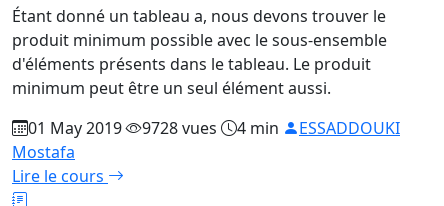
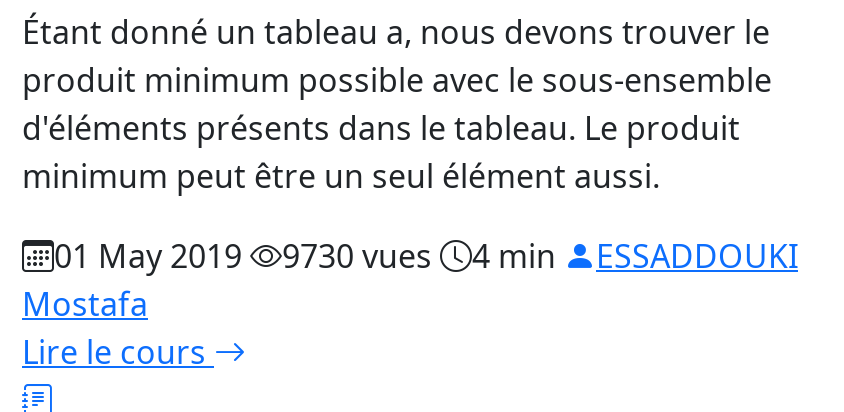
- 01 May 2019 9728 vues 4 min ESSADDOUKI
+ 01 May 2019 9730 vues 4 min ESSADDOUKI
